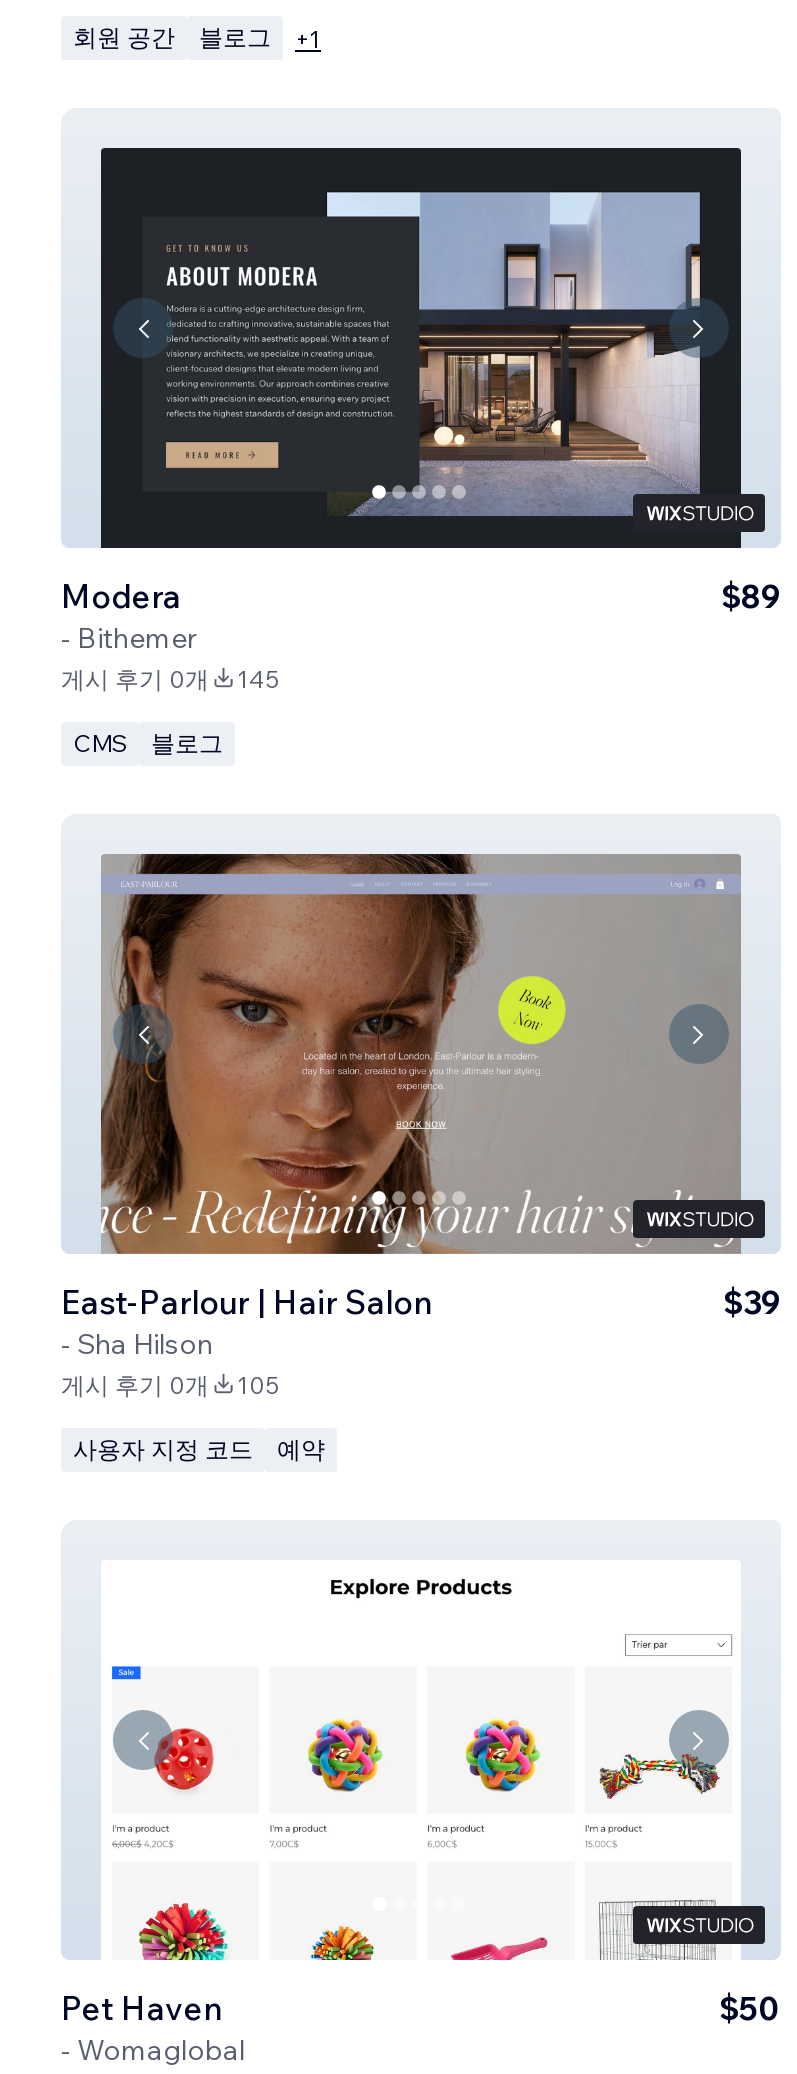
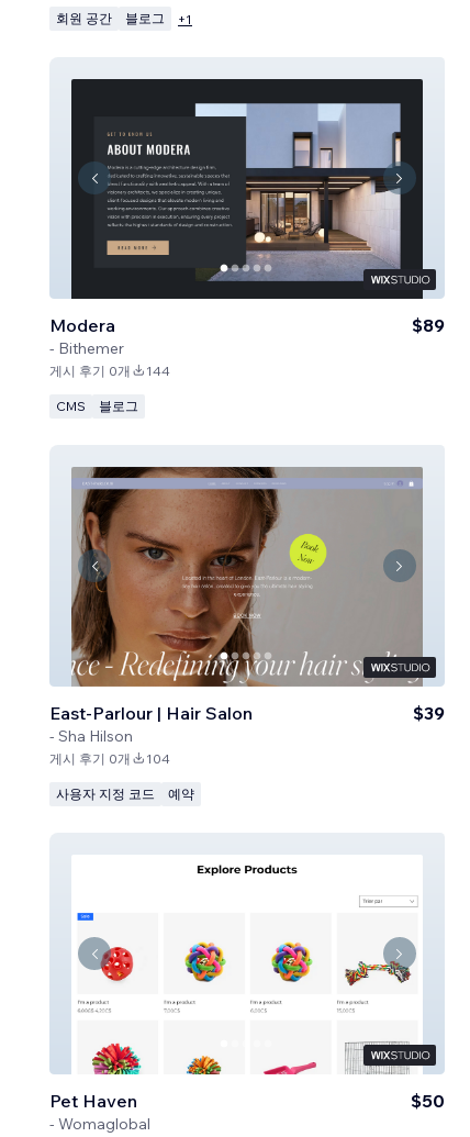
- 게시 후기 0개 145
+ 게시 후기 0개 144

- 게시 후기 0개 105
+ 게시 후기 0개 104
